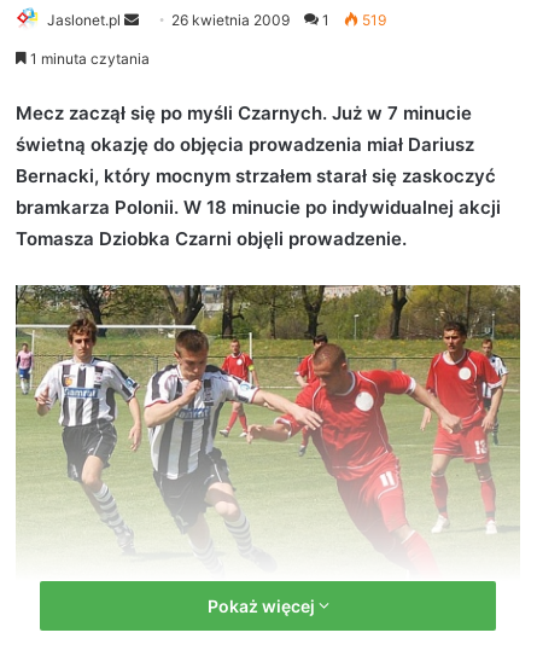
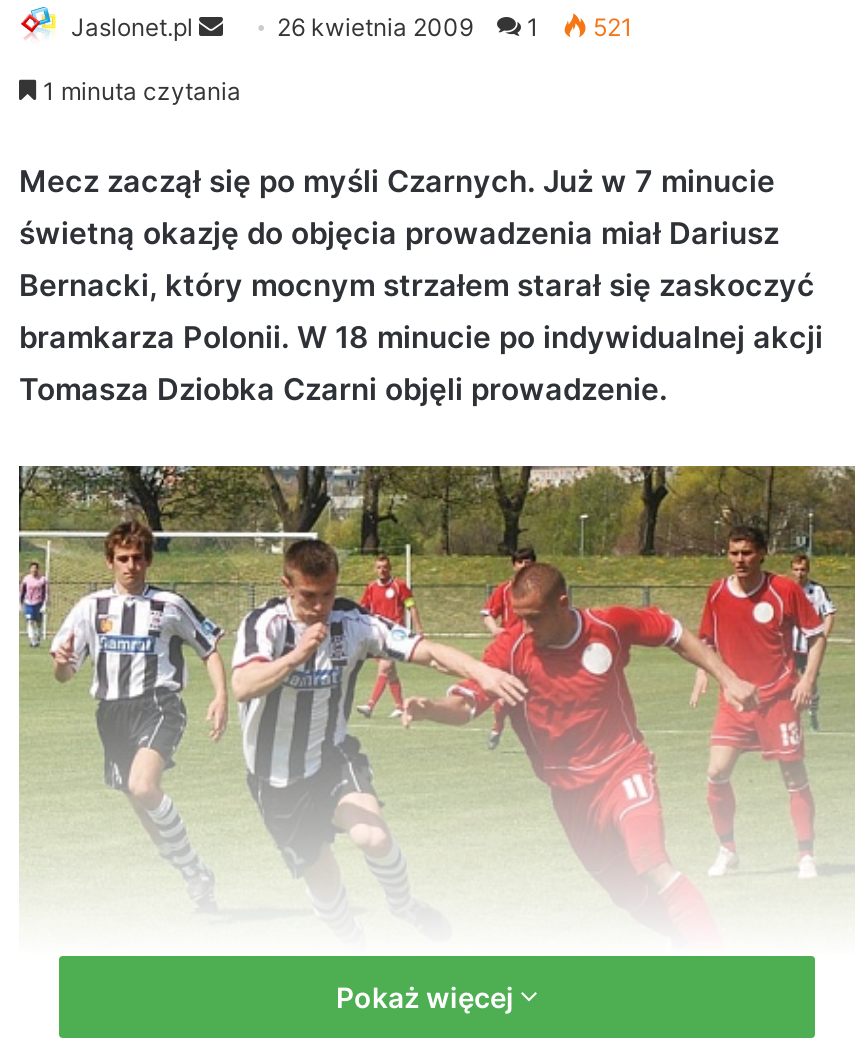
- 519
+ 521
